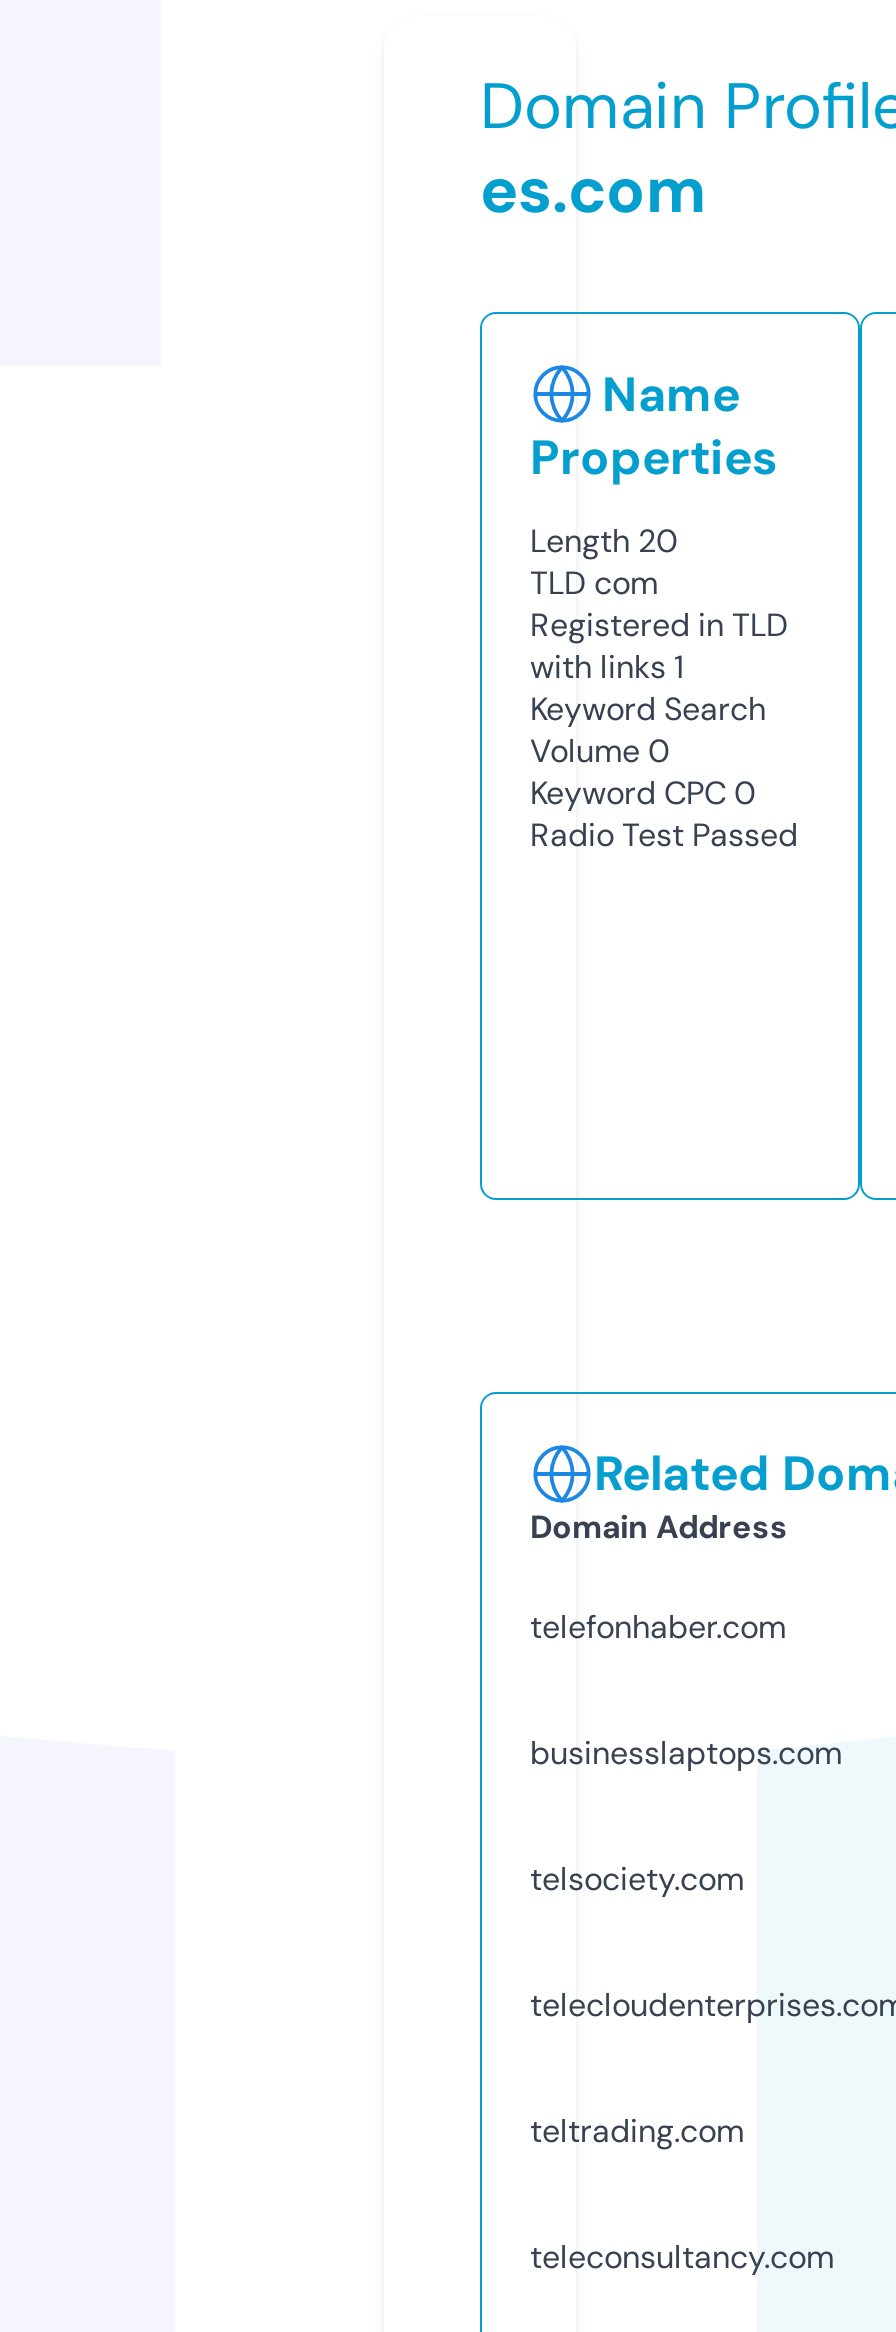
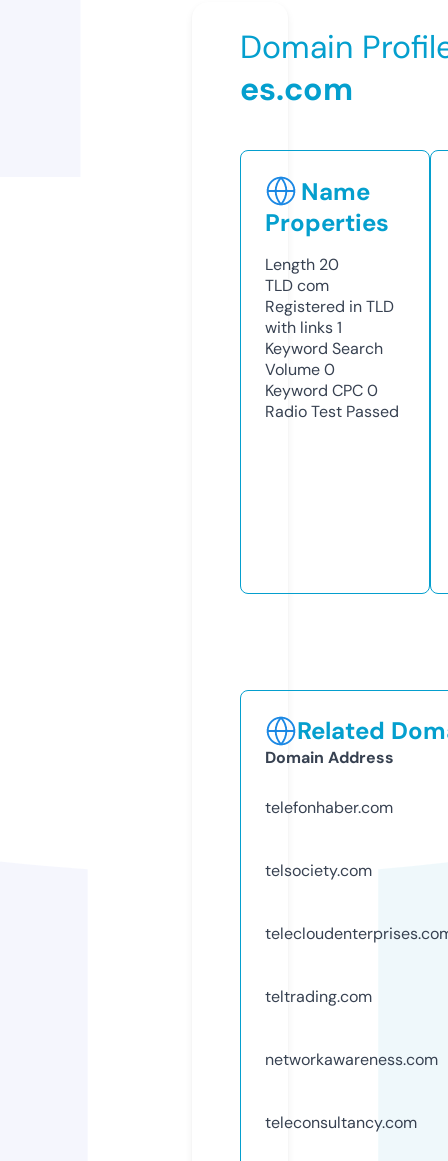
- businesslaptops.com

moved up: telsociety.com | teltrading.com

+ networkawareness.com
